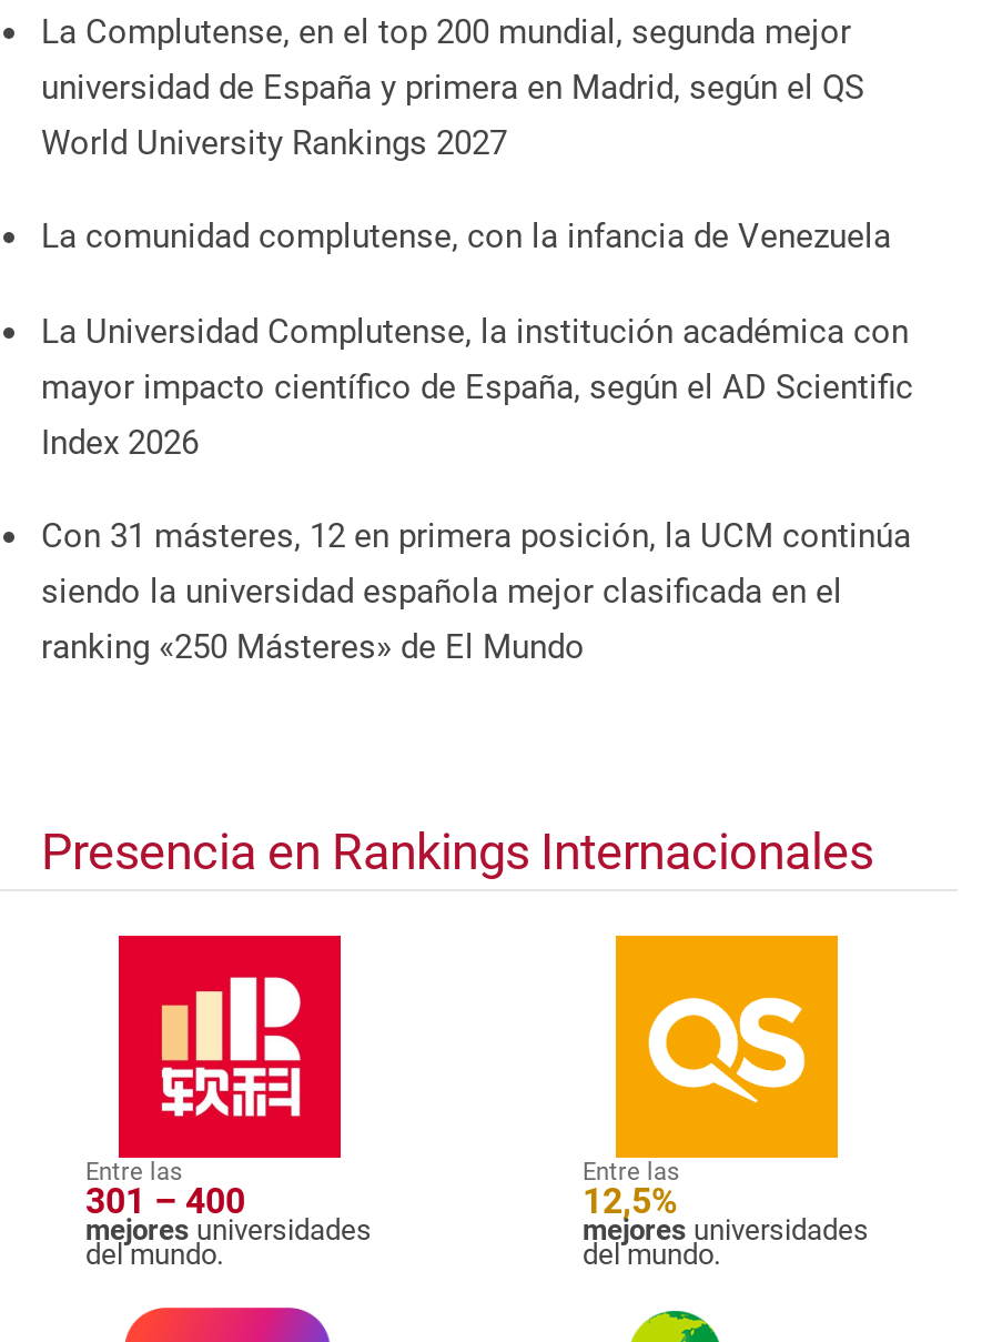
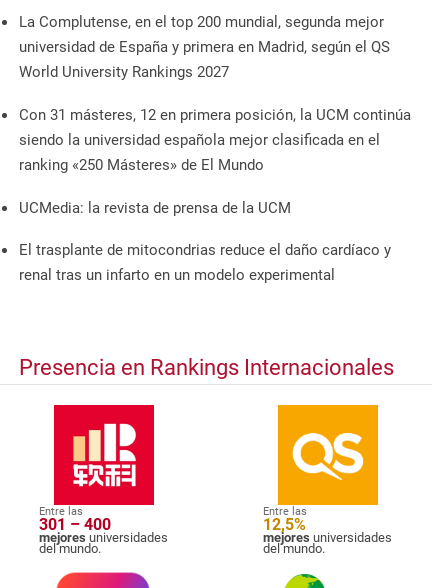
- La comunidad complutense, con la infancia de Venezuela
- La Universidad Complutense, la institución académica con
- mayor impacto científico de España, según el AD Scientific
- Index 2026

moved up: Con 31 másteres, 12 en primera posición, la UCM continúa | siendo la universidad española mejor clasificada en el | ranking «250 Másteres» de El Mundo

+ UCMedia: la revista de prensa de la UCM
+ El trasplante de mitocondrias reduce el daño cardíaco y
+ renal tras un infarto en un modelo experimental
